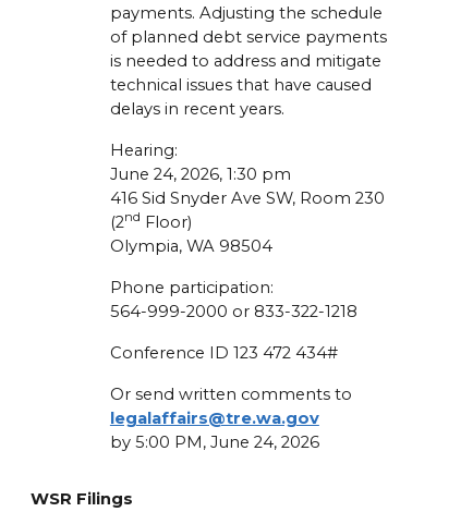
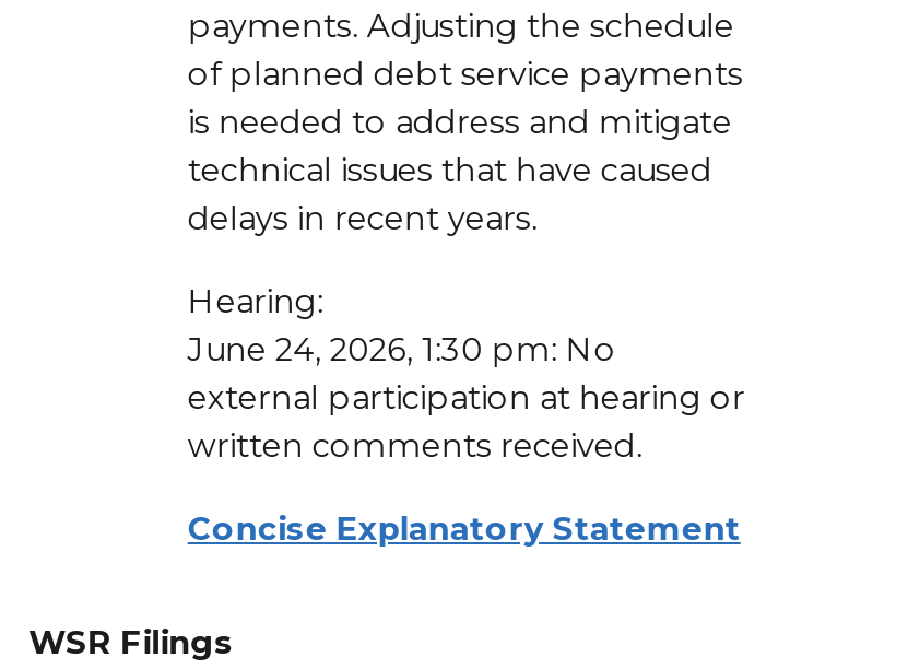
- June 24, 2026, 1:30 pm
- 416 Sid Snyder Ave SW, Room 230
- (2nd Floor)
- Olympia, WA 98504
- Phone participation:
- 564-999-2000 or 833-322-1218
- Conference ID 123 472 434#
- Or send written comments to
- legalaffairs@tre.wa.gov
- by 5:00 PM, June 24, 2026
+ June 24, 2026, 1:30 pm: No
+ external participation at hearing or
+ written comments received.
+ Concise Explanatory Statement
